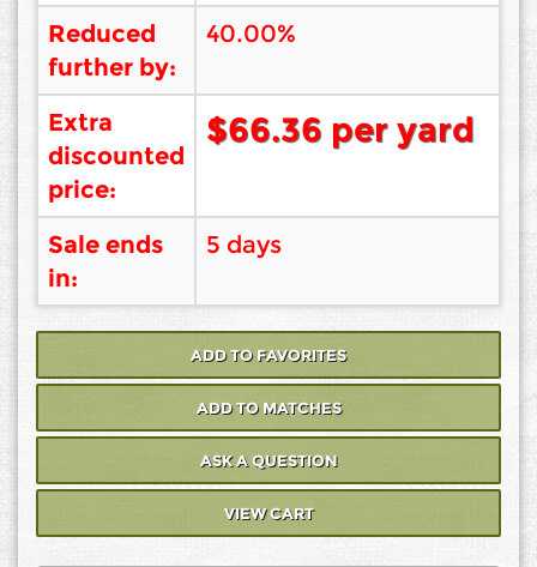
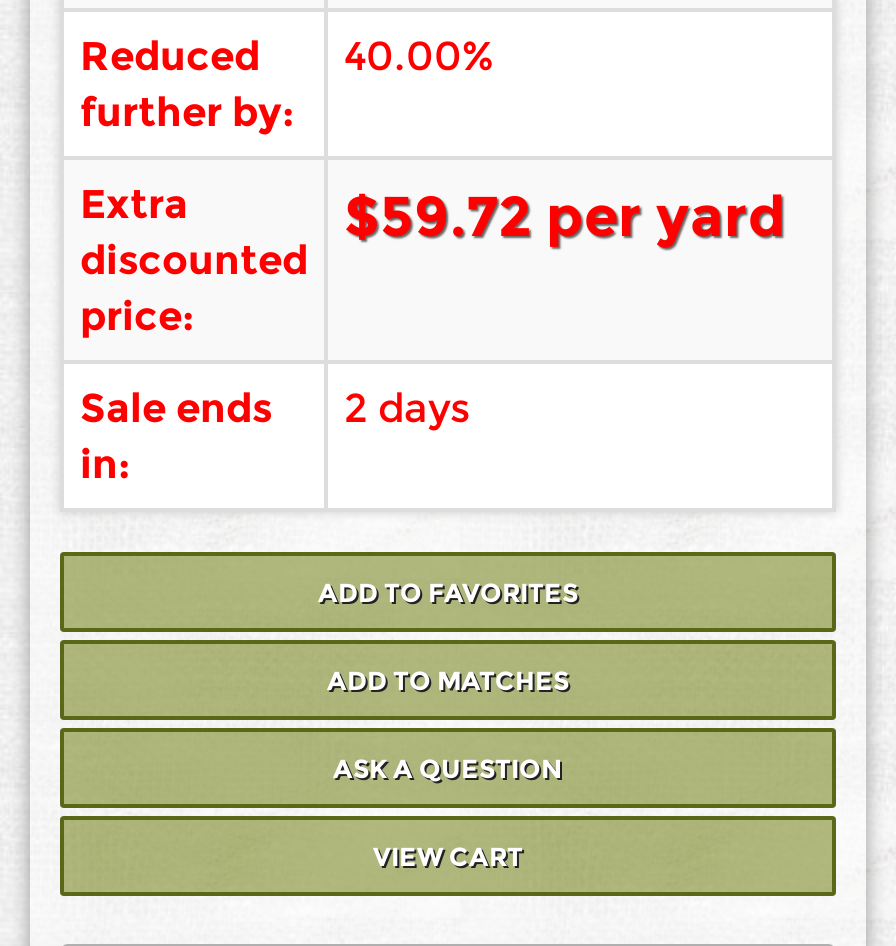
- $66.36 per yard
+ $59.72 per yard

- Sale ends 5 days
+ Sale ends 2 days
